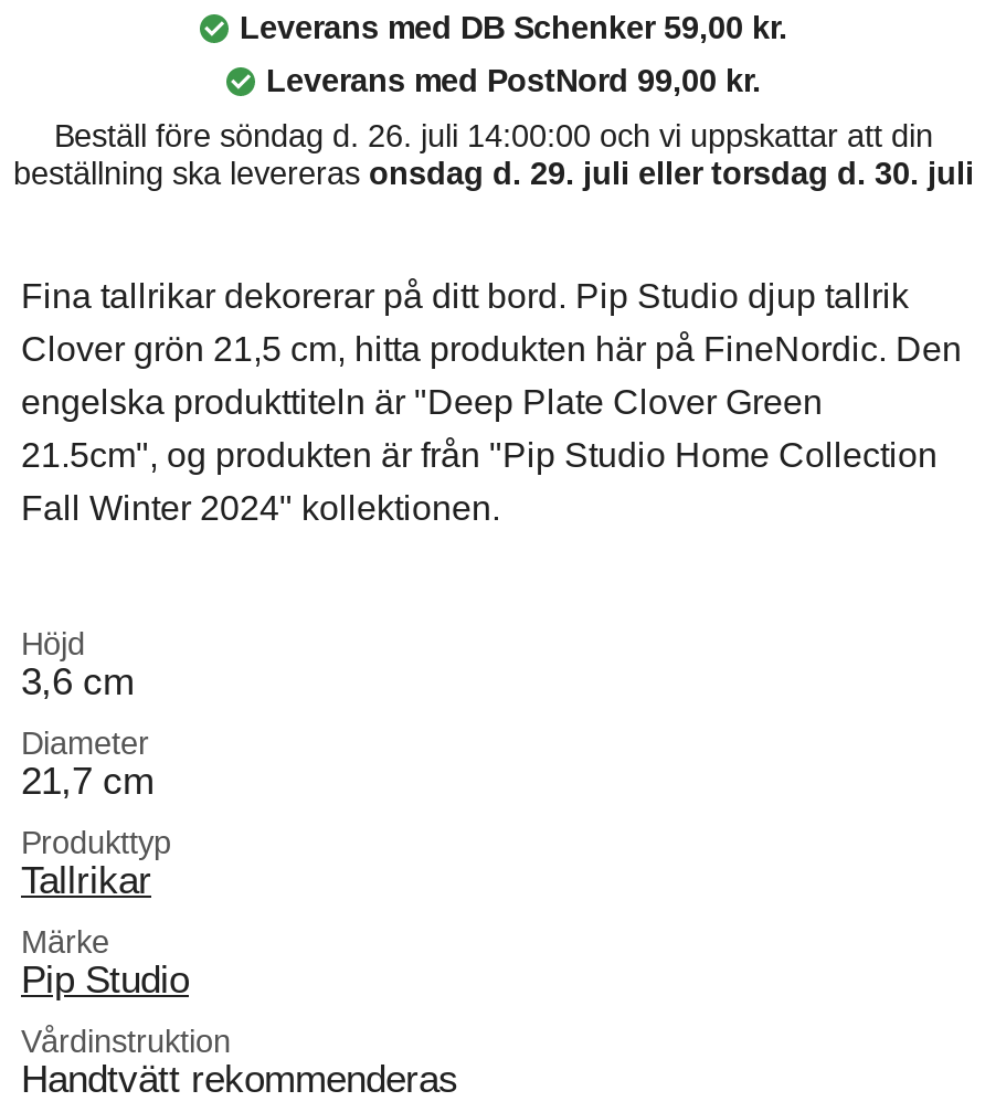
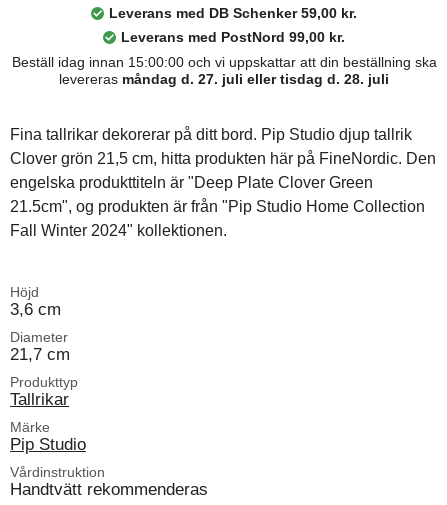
- Beställ före söndag d. 26. juli 14:00:00 och vi uppskattar att din
- beställning ska levereras onsdag d. 29. juli eller torsdag d. 30. juli
+ Beställ idag innan 15:00:00 och vi uppskattar att din beställning ska
+ levereras måndag d. 27. juli eller tisdag d. 28. juli
